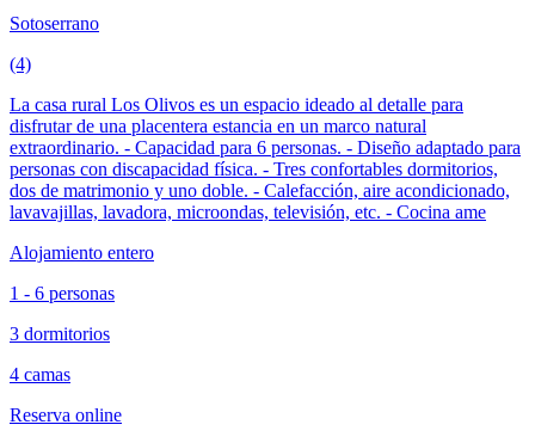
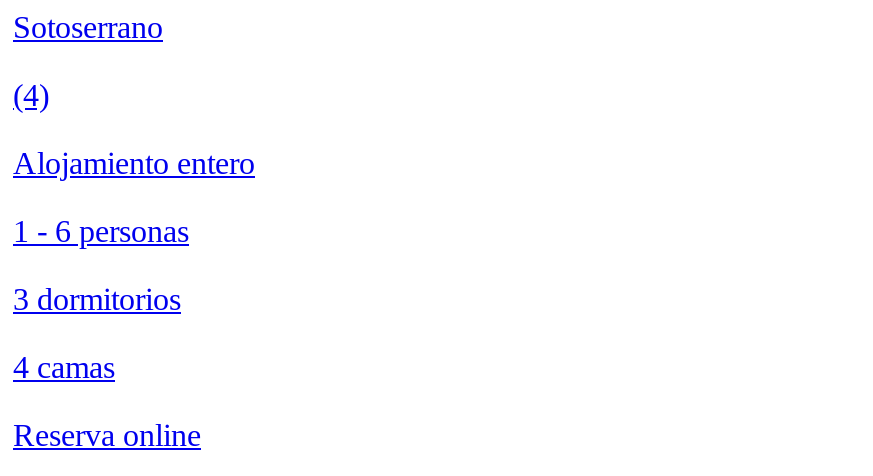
- La casa rural Los Olivos es un espacio ideado al detalle para
- disfrutar de una placentera estancia en un marco natural
- extraordinario. - Capacidad para 6 personas. - Diseño adaptado para
- personas con discapacidad física. - Tres confortables dormitorios,
- dos de matrimonio y uno doble. - Calefacción, aire acondicionado,
- lavavajillas, lavadora, microondas, televisión, etc. - Cocina ame
